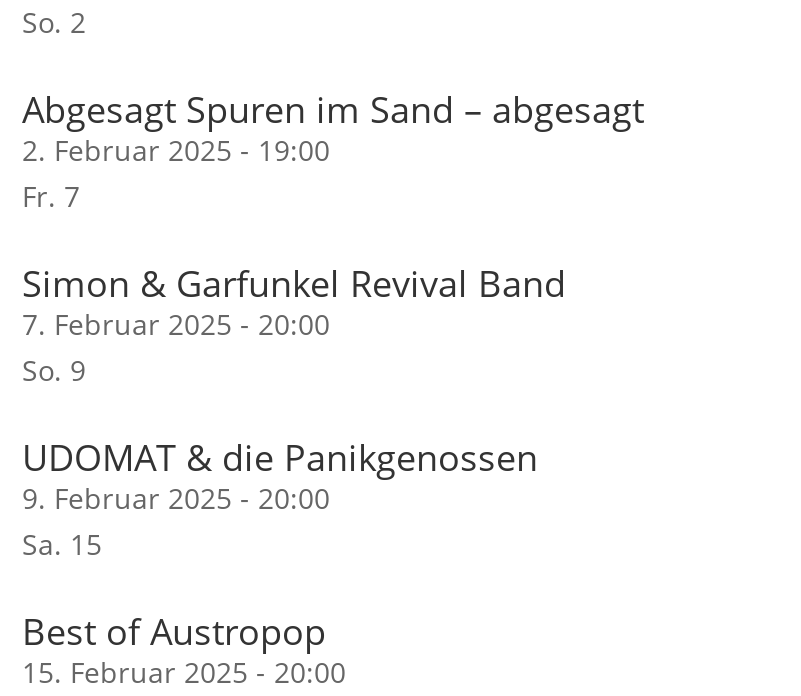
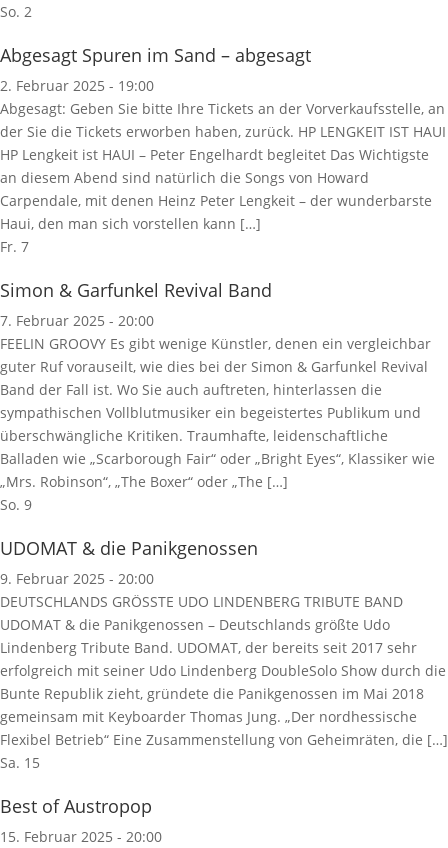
+ Abgesagt: Geben Sie bitte Ihre Tickets an der Vorverkaufsstelle, an
+ der Sie die Tickets erworben haben, zurück. HP LENGKEIT IST HAUI
+ HP Lengkeit ist HAUI – Peter Engelhardt begleitet Das Wichtigste
+ an diesem Abend sind natürlich die Songs von Howard
+ Carpendale, mit denen Heinz Peter Lengkeit – der wunderbarste
+ Haui, den man sich vorstellen kann […]

+ FEELIN GROOVY Es gibt wenige Künstler, denen ein vergleichbar
+ guter Ruf vorauseilt, wie dies bei der Simon & Garfunkel Revival
+ Band der Fall ist. Wo Sie auch auftreten, hinterlassen die
+ sympathischen Vollblutmusiker ein begeistertes Publikum und
+ überschwängliche Kritiken. Traumhafte, leidenschaftliche
+ Balladen wie „Scarborough Fair“ oder „Bright Eyes“, Klassiker wie
+ „Mrs. Robinson“, „The Boxer“ oder „The […]

+ DEUTSCHLANDS GRÖSSTE UDO LINDENBERG TRIBUTE BAND
+ UDOMAT & die Panikgenossen – Deutschlands größte Udo
+ Lindenberg Tribute Band. UDOMAT, der bereits seit 2017 sehr
+ erfolgreich mit seiner Udo Lindenberg DoubleSolo Show durch die
+ Bunte Republik zieht, gründete die Panikgenossen im Mai 2018
+ gemeinsam mit Keyboarder Thomas Jung. „Der nordhessische
+ Flexibel Betrieb“ Eine Zusammenstellung von Geheimräten, die […]
